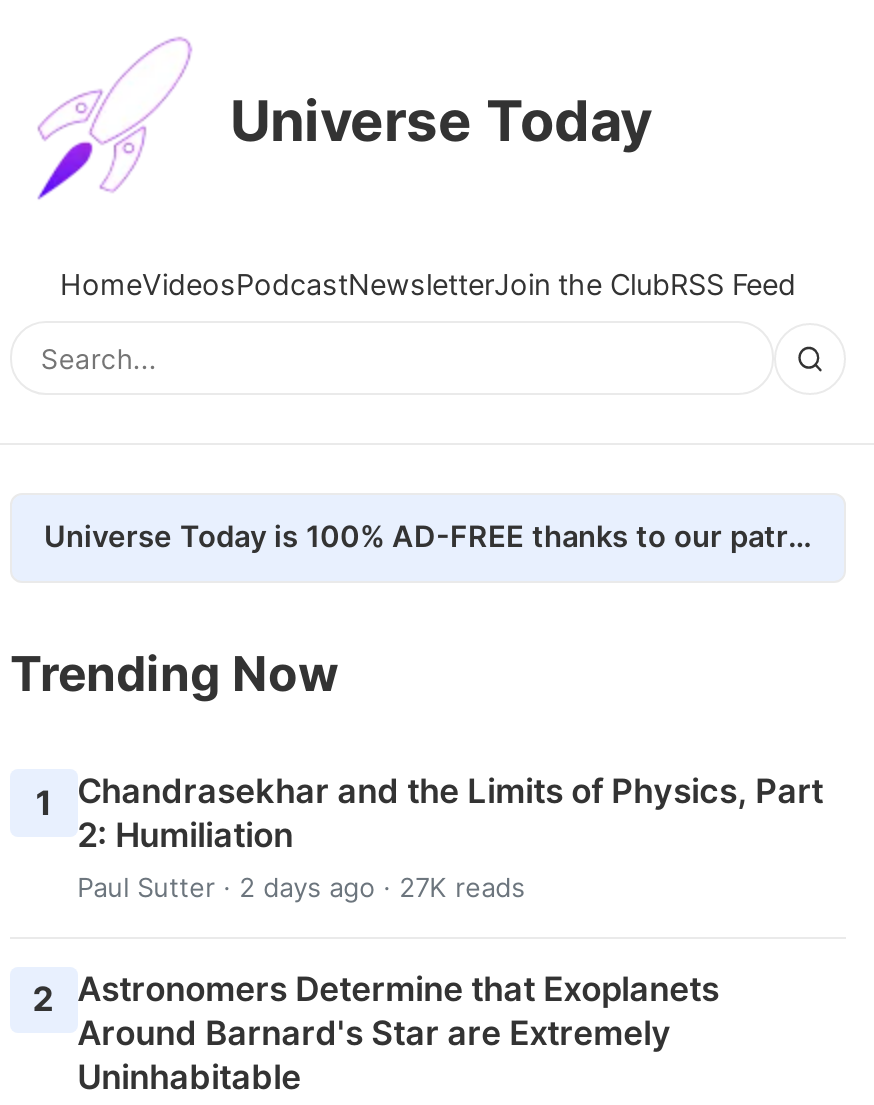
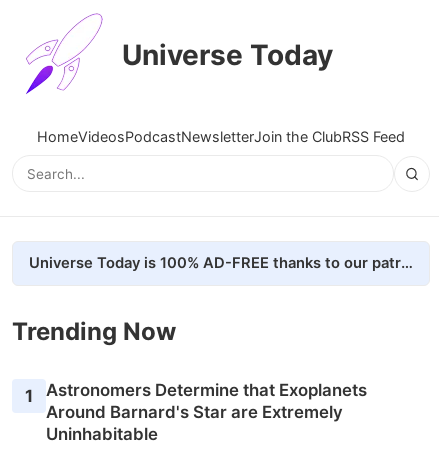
- Chandrasekhar and the Limits of Physics, Part
- 2: Humiliation
- Paul Sutter · 2 days ago · 27K reads
- 2 Astronomers Determine that Exoplanets
+ Astronomers Determine that Exoplanets
